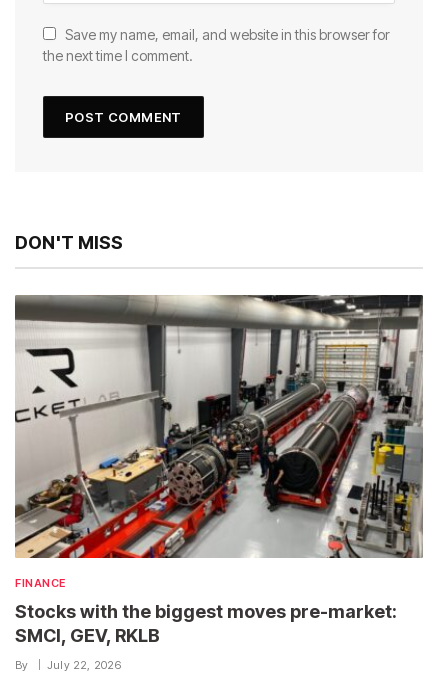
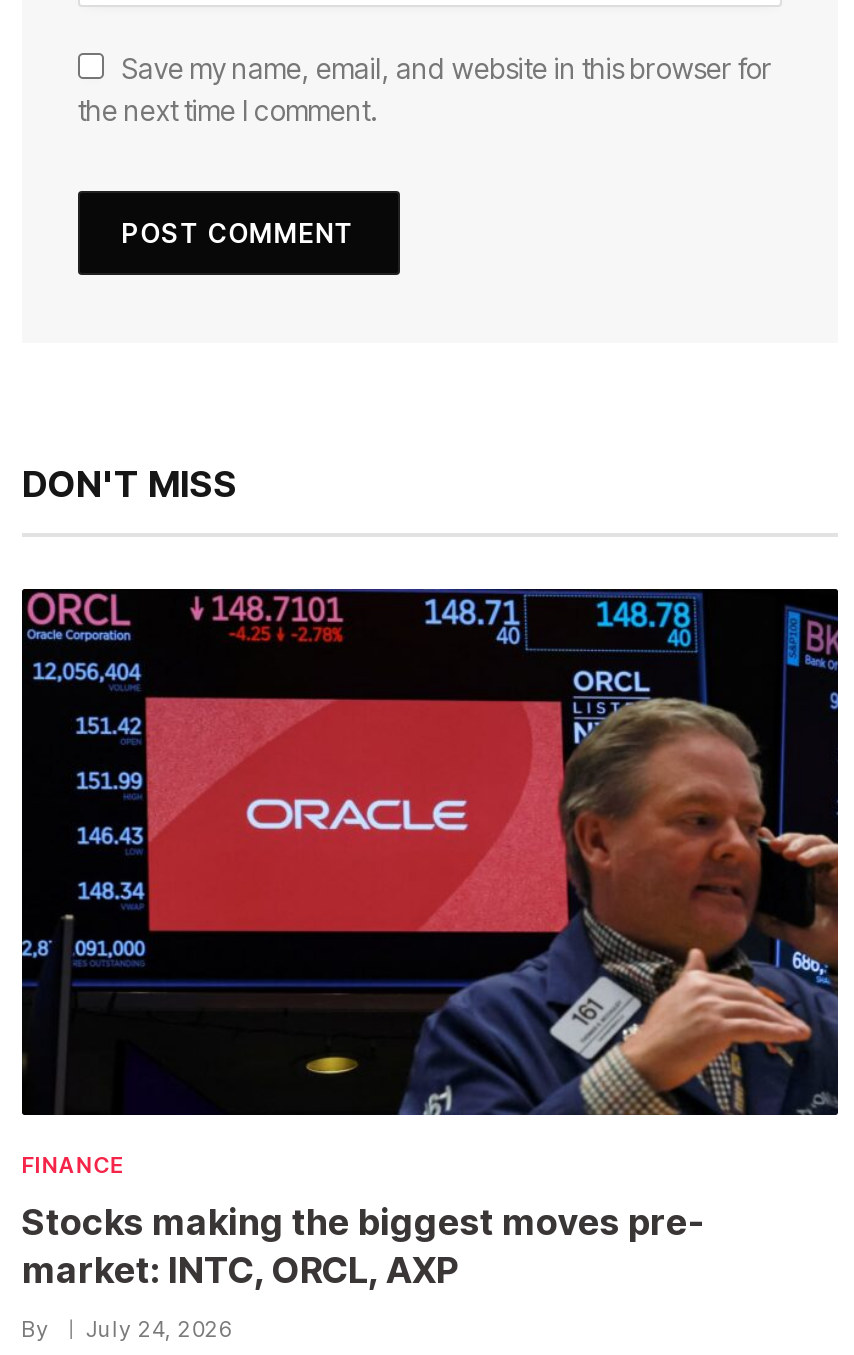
- [image]
+ [image]

- Stocks with the biggest moves pre-market:
- SMCI, GEV, RKLB
+ Stocks making the biggest moves pre-
+ market: INTC, ORCL, AXP

- By July 22, 2026
+ By July 24, 2026
